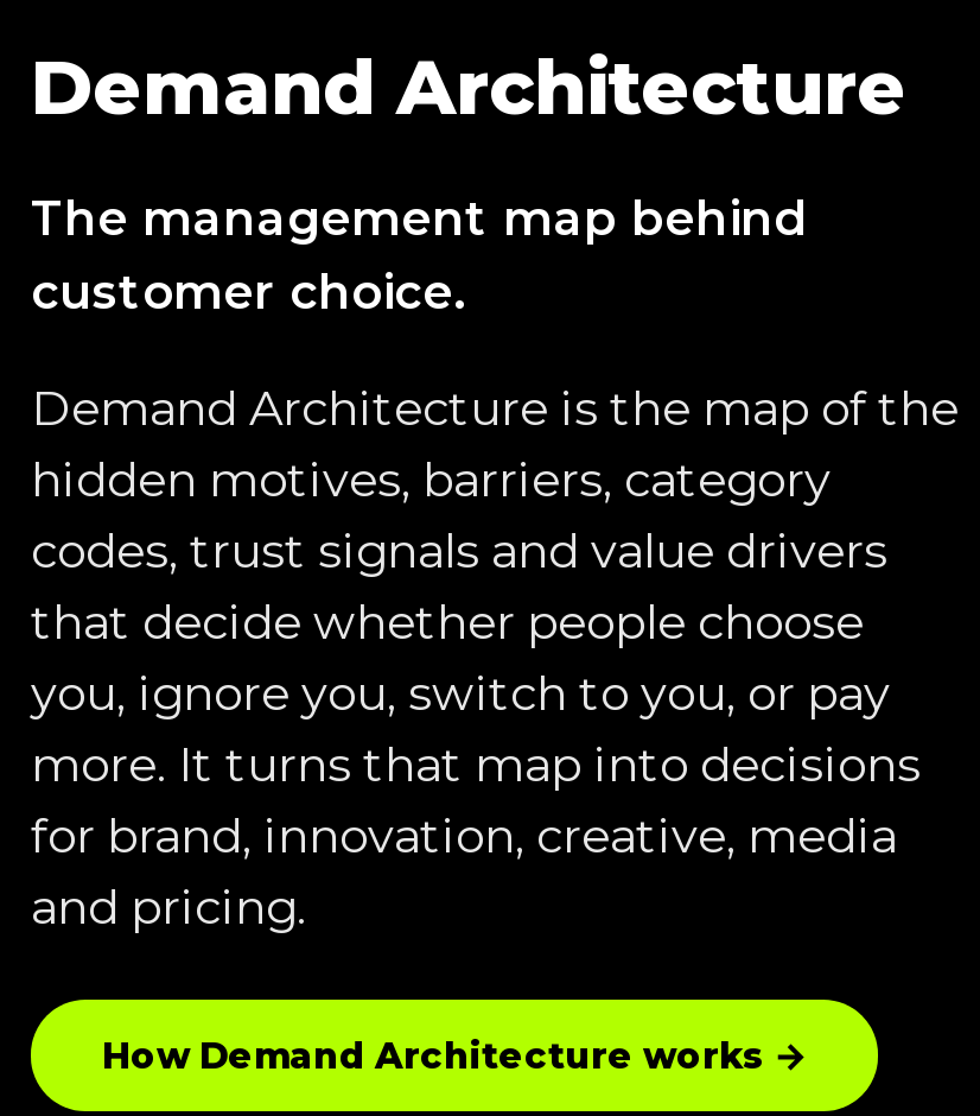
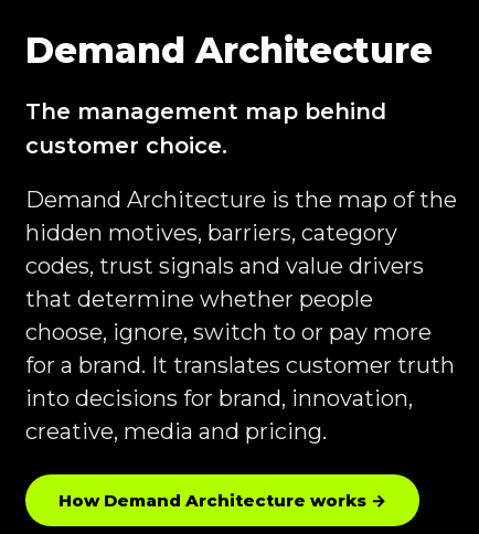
- that decide whether people choose
- you, ignore you, switch to you, or pay
- more. It turns that map into decisions
- for brand, innovation, creative, media
- and pricing.
+ that determine whether people
+ choose, ignore, switch to or pay more
+ for a brand. It translates customer truth
+ into decisions for brand, innovation,
+ creative, media and pricing.
